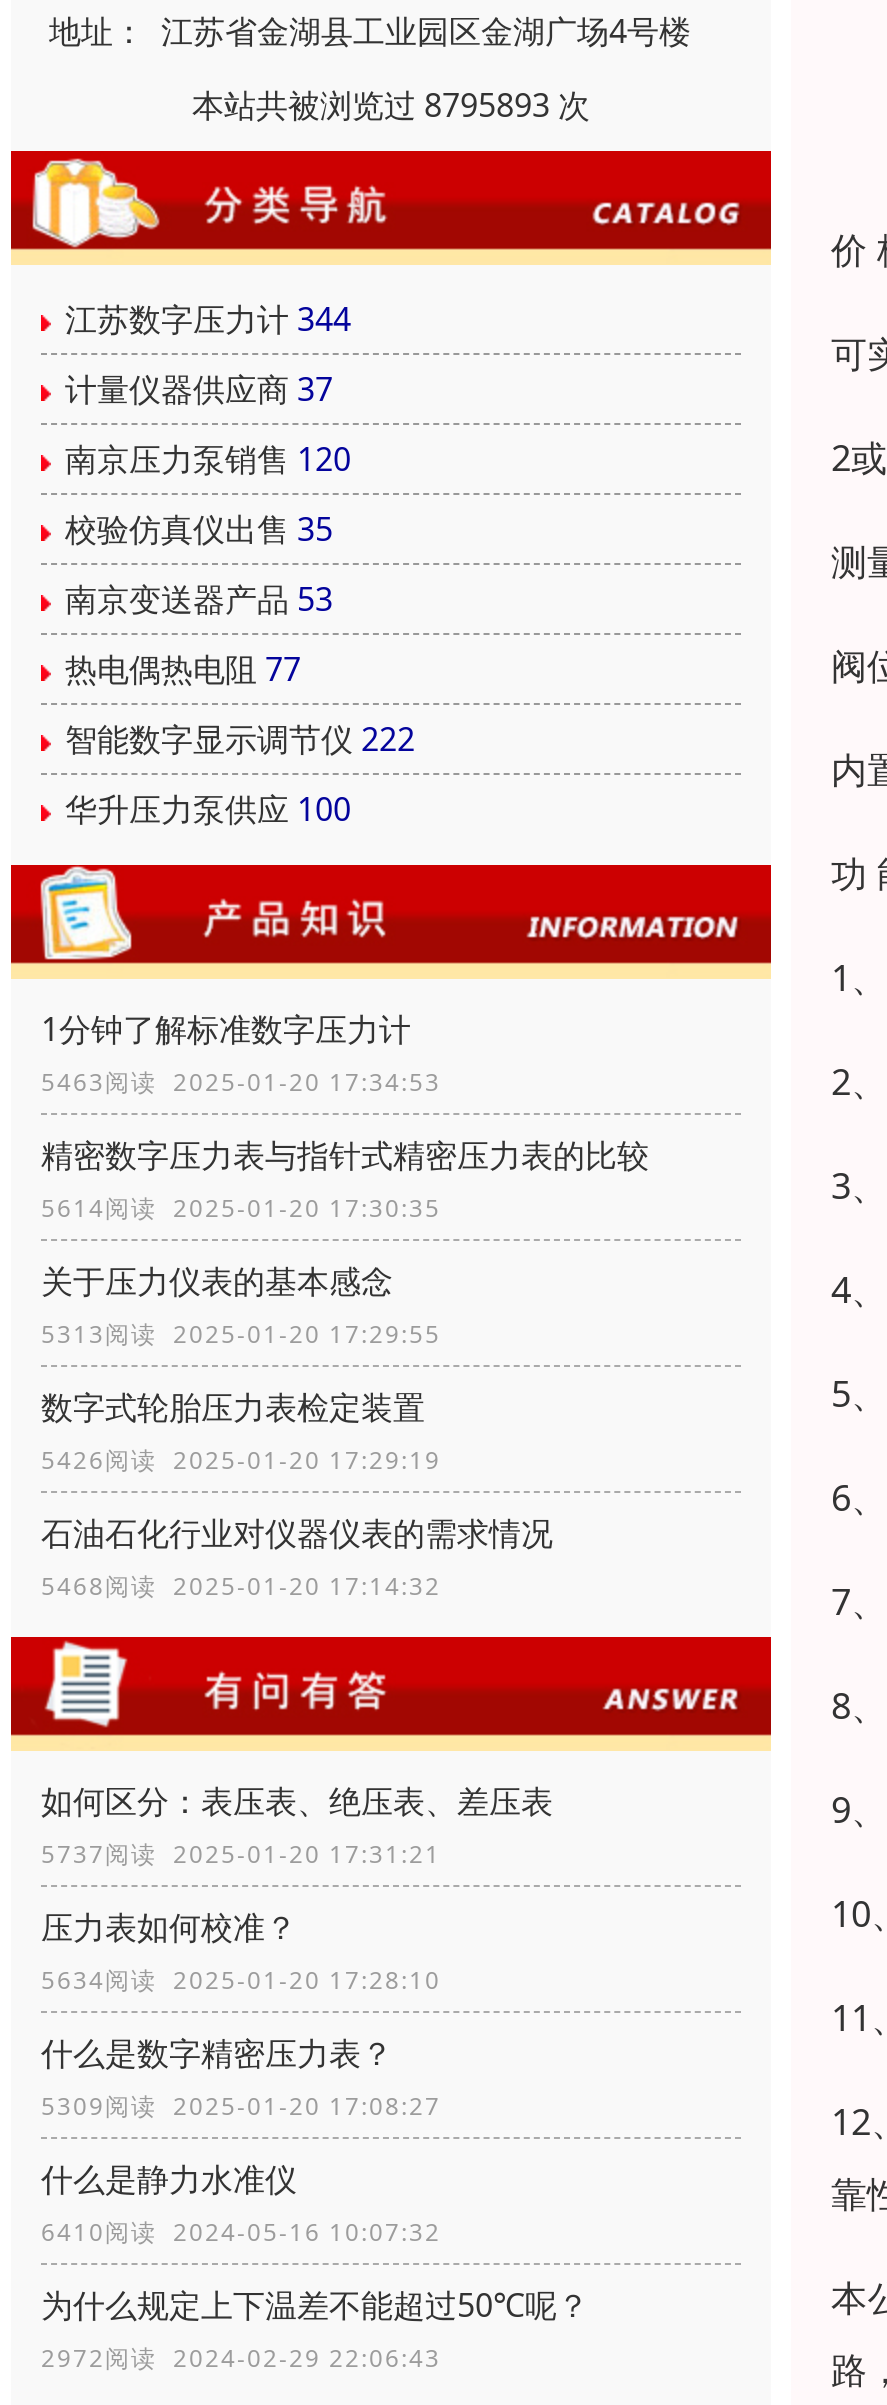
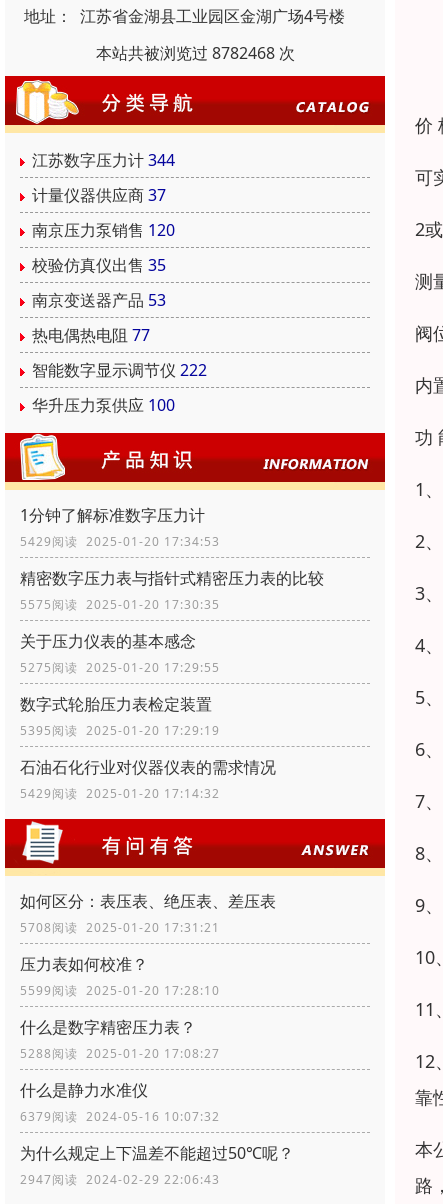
- 本站共被浏览过 8795893 次
+ 本站共被浏览过 8782468 次

- 5463阅读 2025-01-20 17:34:53
+ 5429阅读 2025-01-20 17:34:53

- 5614阅读 2025-01-20 17:30:35
+ 5575阅读 2025-01-20 17:30:35

- 5313阅读 2025-01-20 17:29:55
+ 5275阅读 2025-01-20 17:29:55

- 5426阅读 2025-01-20 17:29:19
+ 5395阅读 2025-01-20 17:29:19

- 5468阅读 2025-01-20 17:14:32
+ 5429阅读 2025-01-20 17:14:32

- 5737阅读 2025-01-20 17:31:21
+ 5708阅读 2025-01-20 17:31:21

- 5634阅读 2025-01-20 17:28:10
+ 5599阅读 2025-01-20 17:28:10

- 5309阅读 2025-01-20 17:08:27
+ 5288阅读 2025-01-20 17:08:27

- 6410阅读 2024-05-16 10:07:32
+ 6379阅读 2024-05-16 10:07:32

- 2972阅读 2024-02-29 22:06:43
+ 2947阅读 2024-02-29 22:06:43
